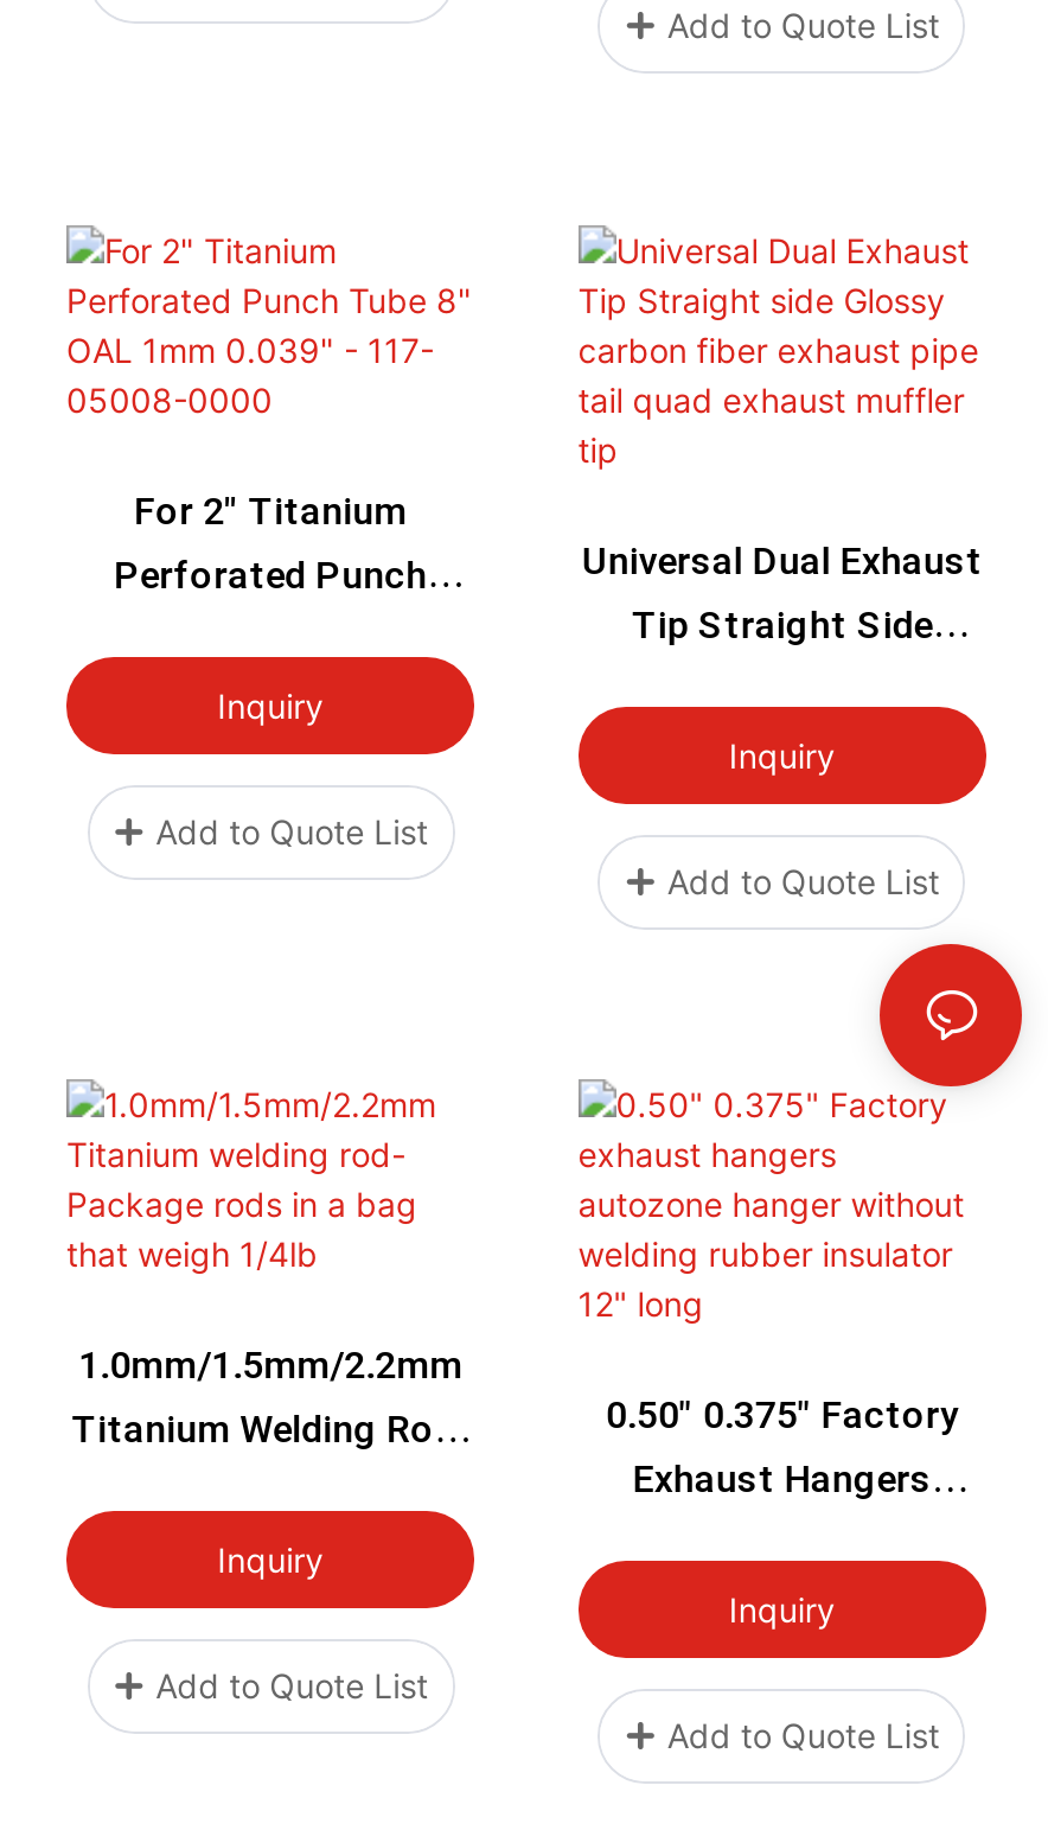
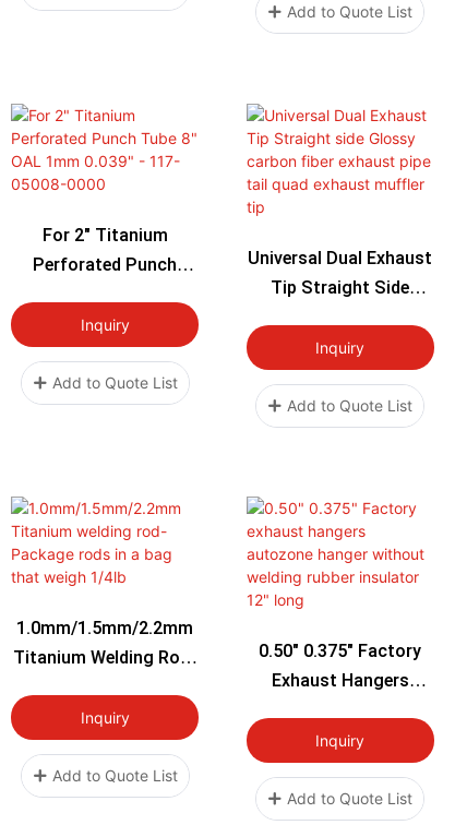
- [image]
